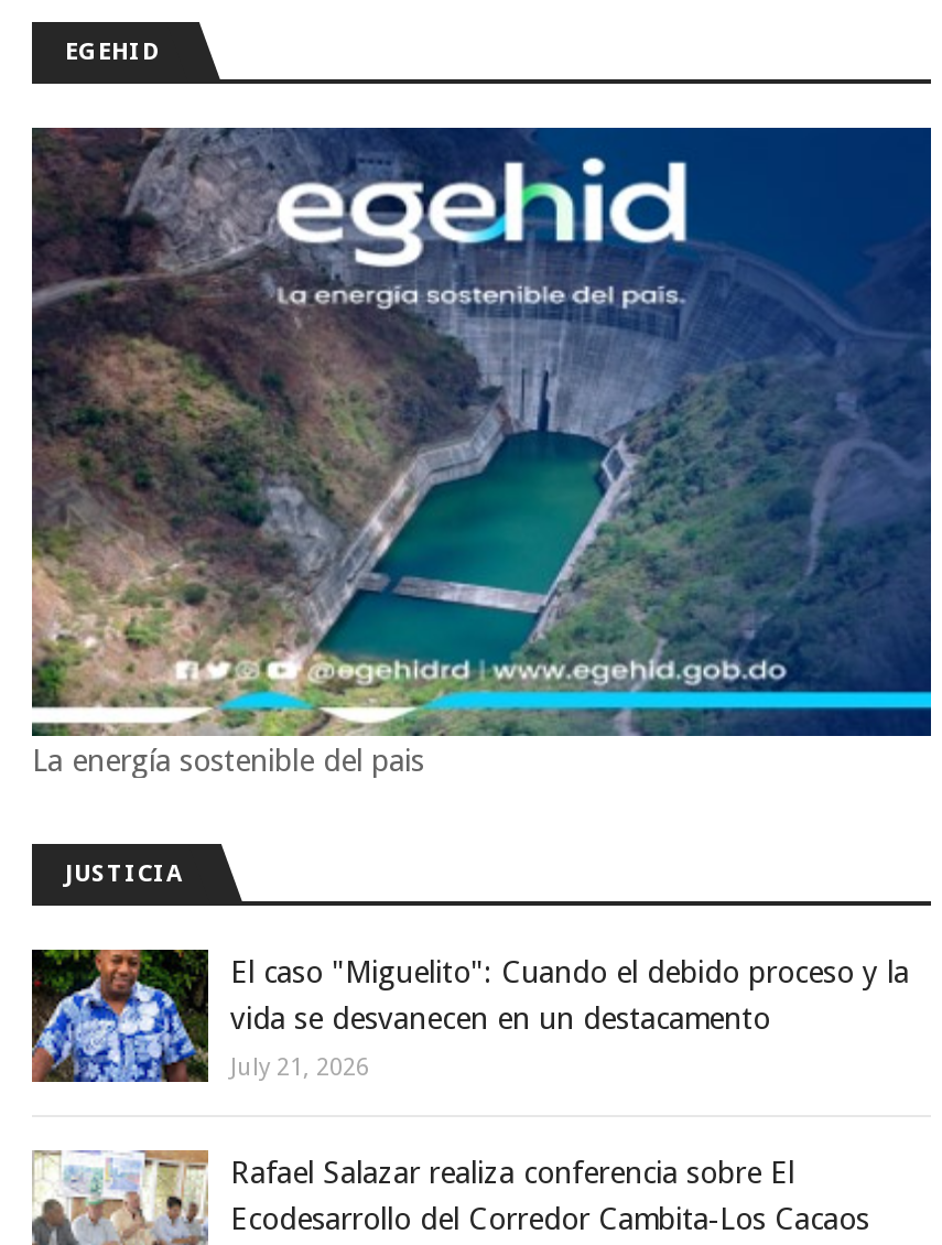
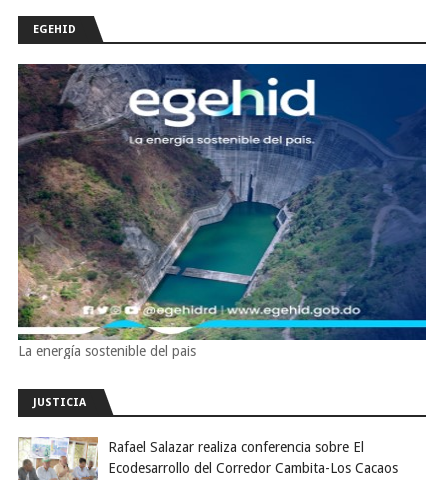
- [image]
- El caso "Miguelito": Cuando el debido proceso y la
- vida se desvanecen en un destacamento
- July 21, 2026
